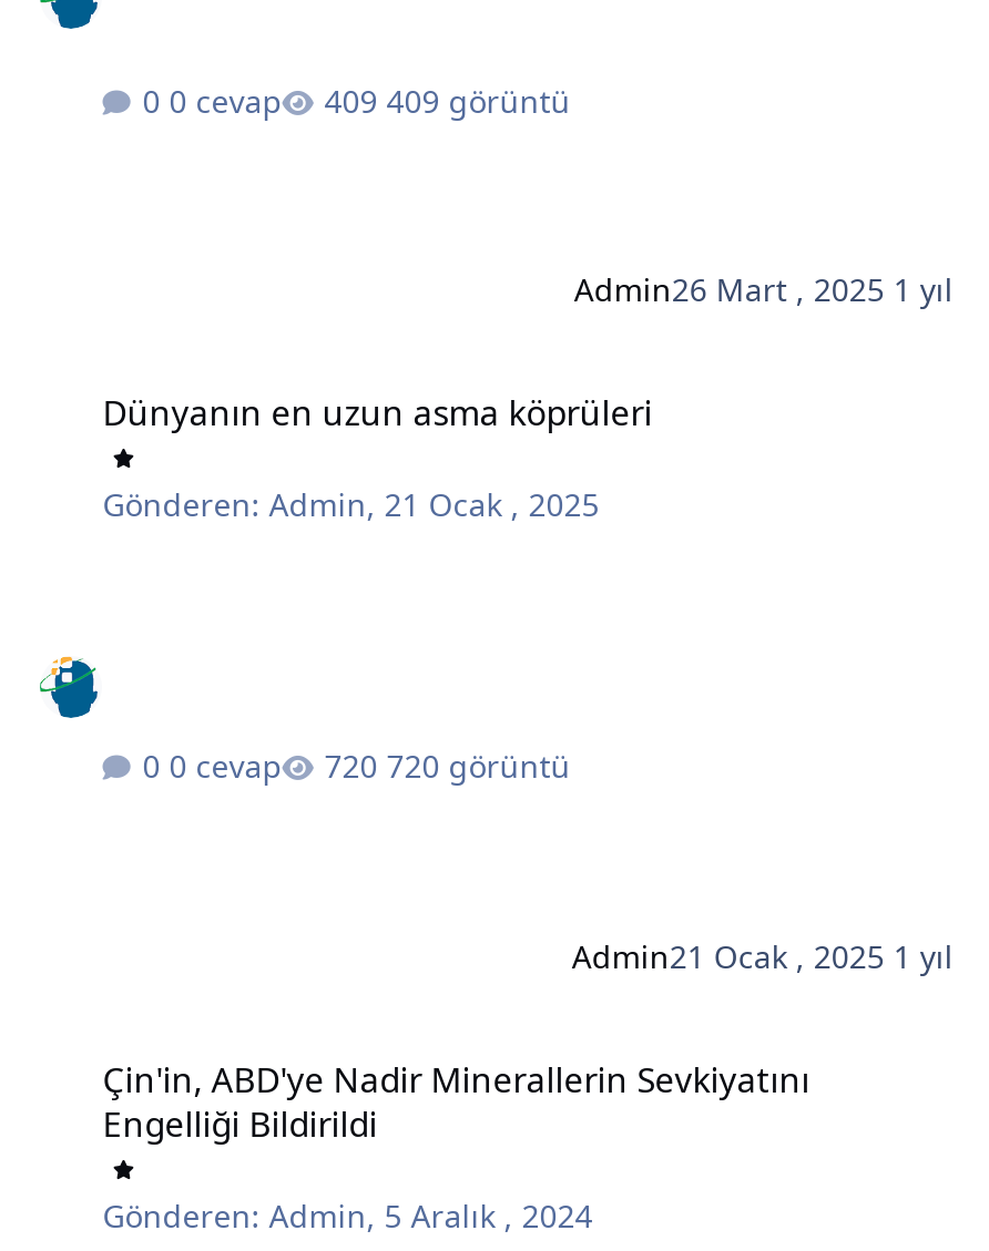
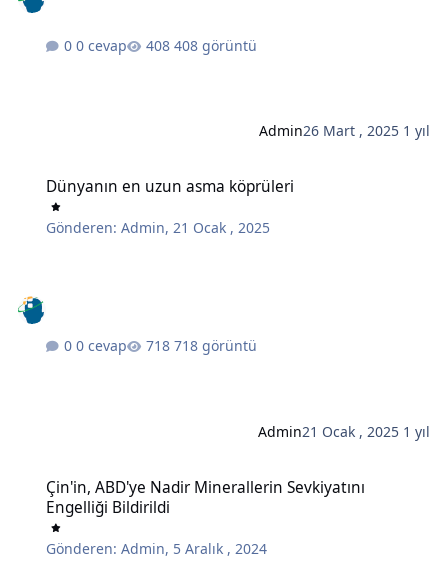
- 409 görüntü
+ 408 görüntü

- 720 görüntü
+ 718 görüntü
